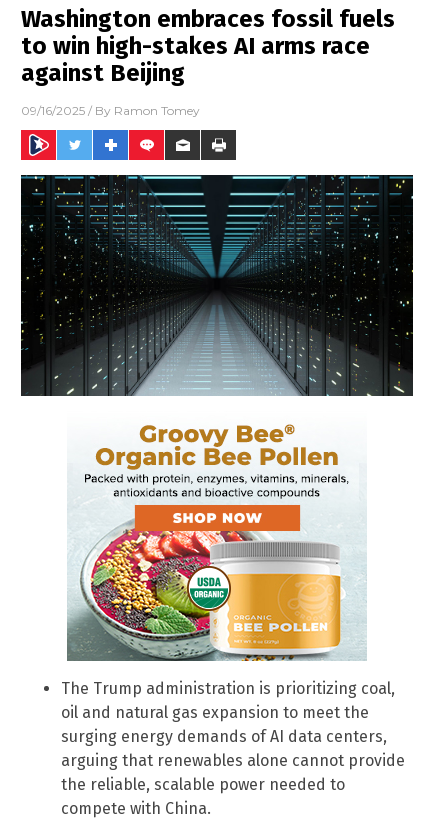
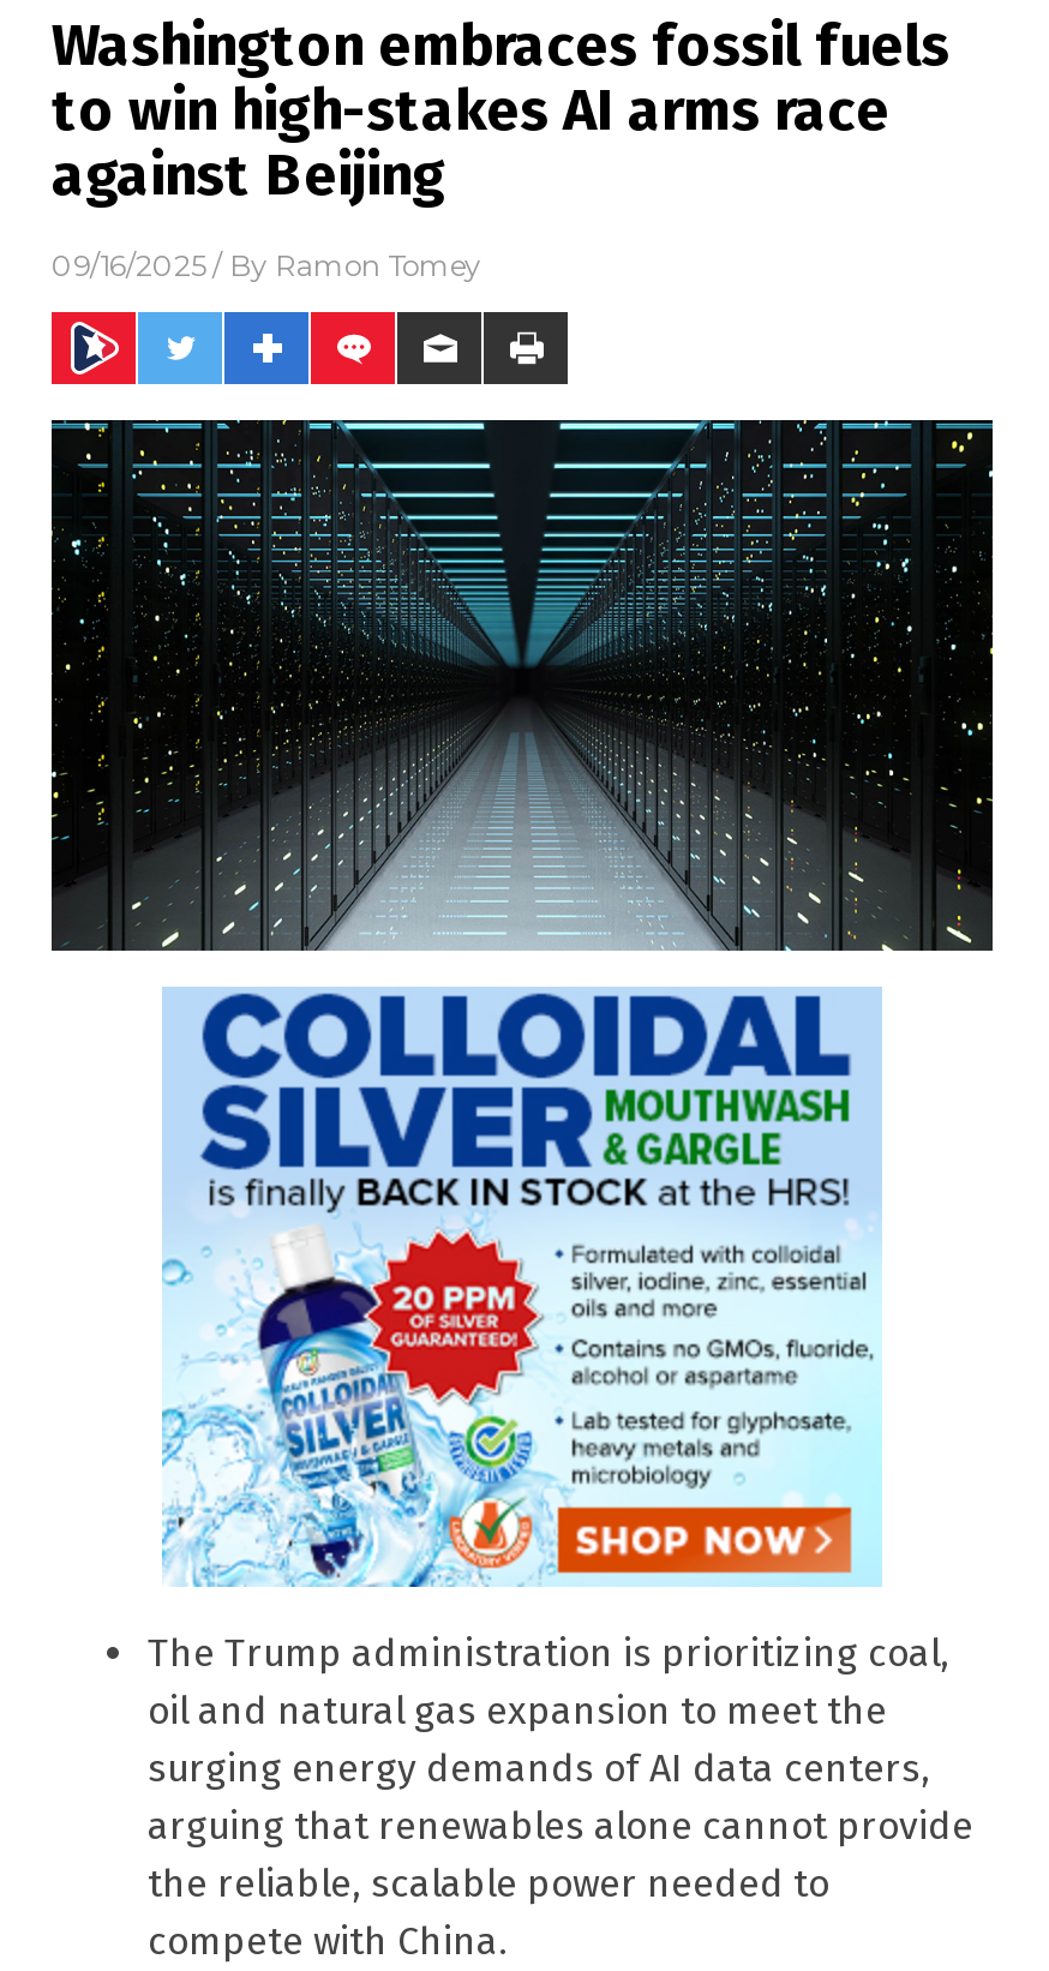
- [image]
+ [image]
